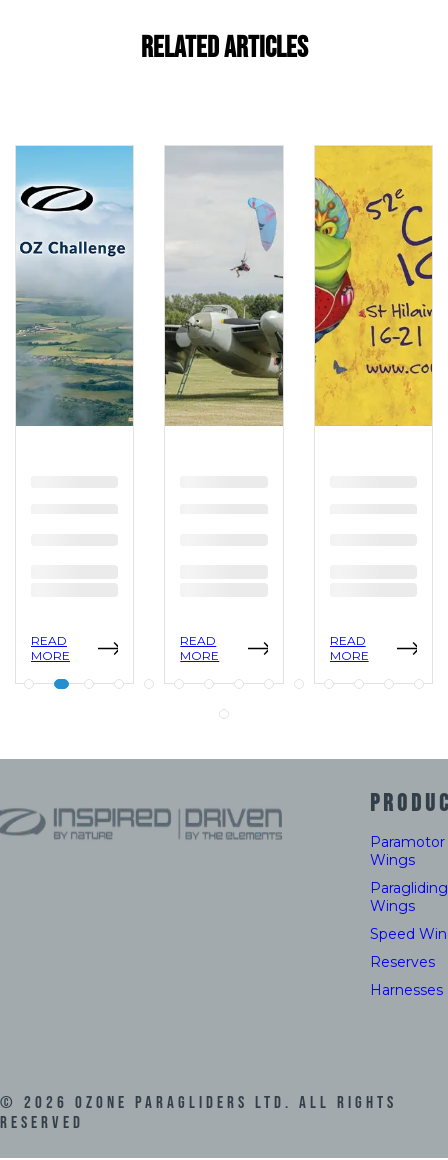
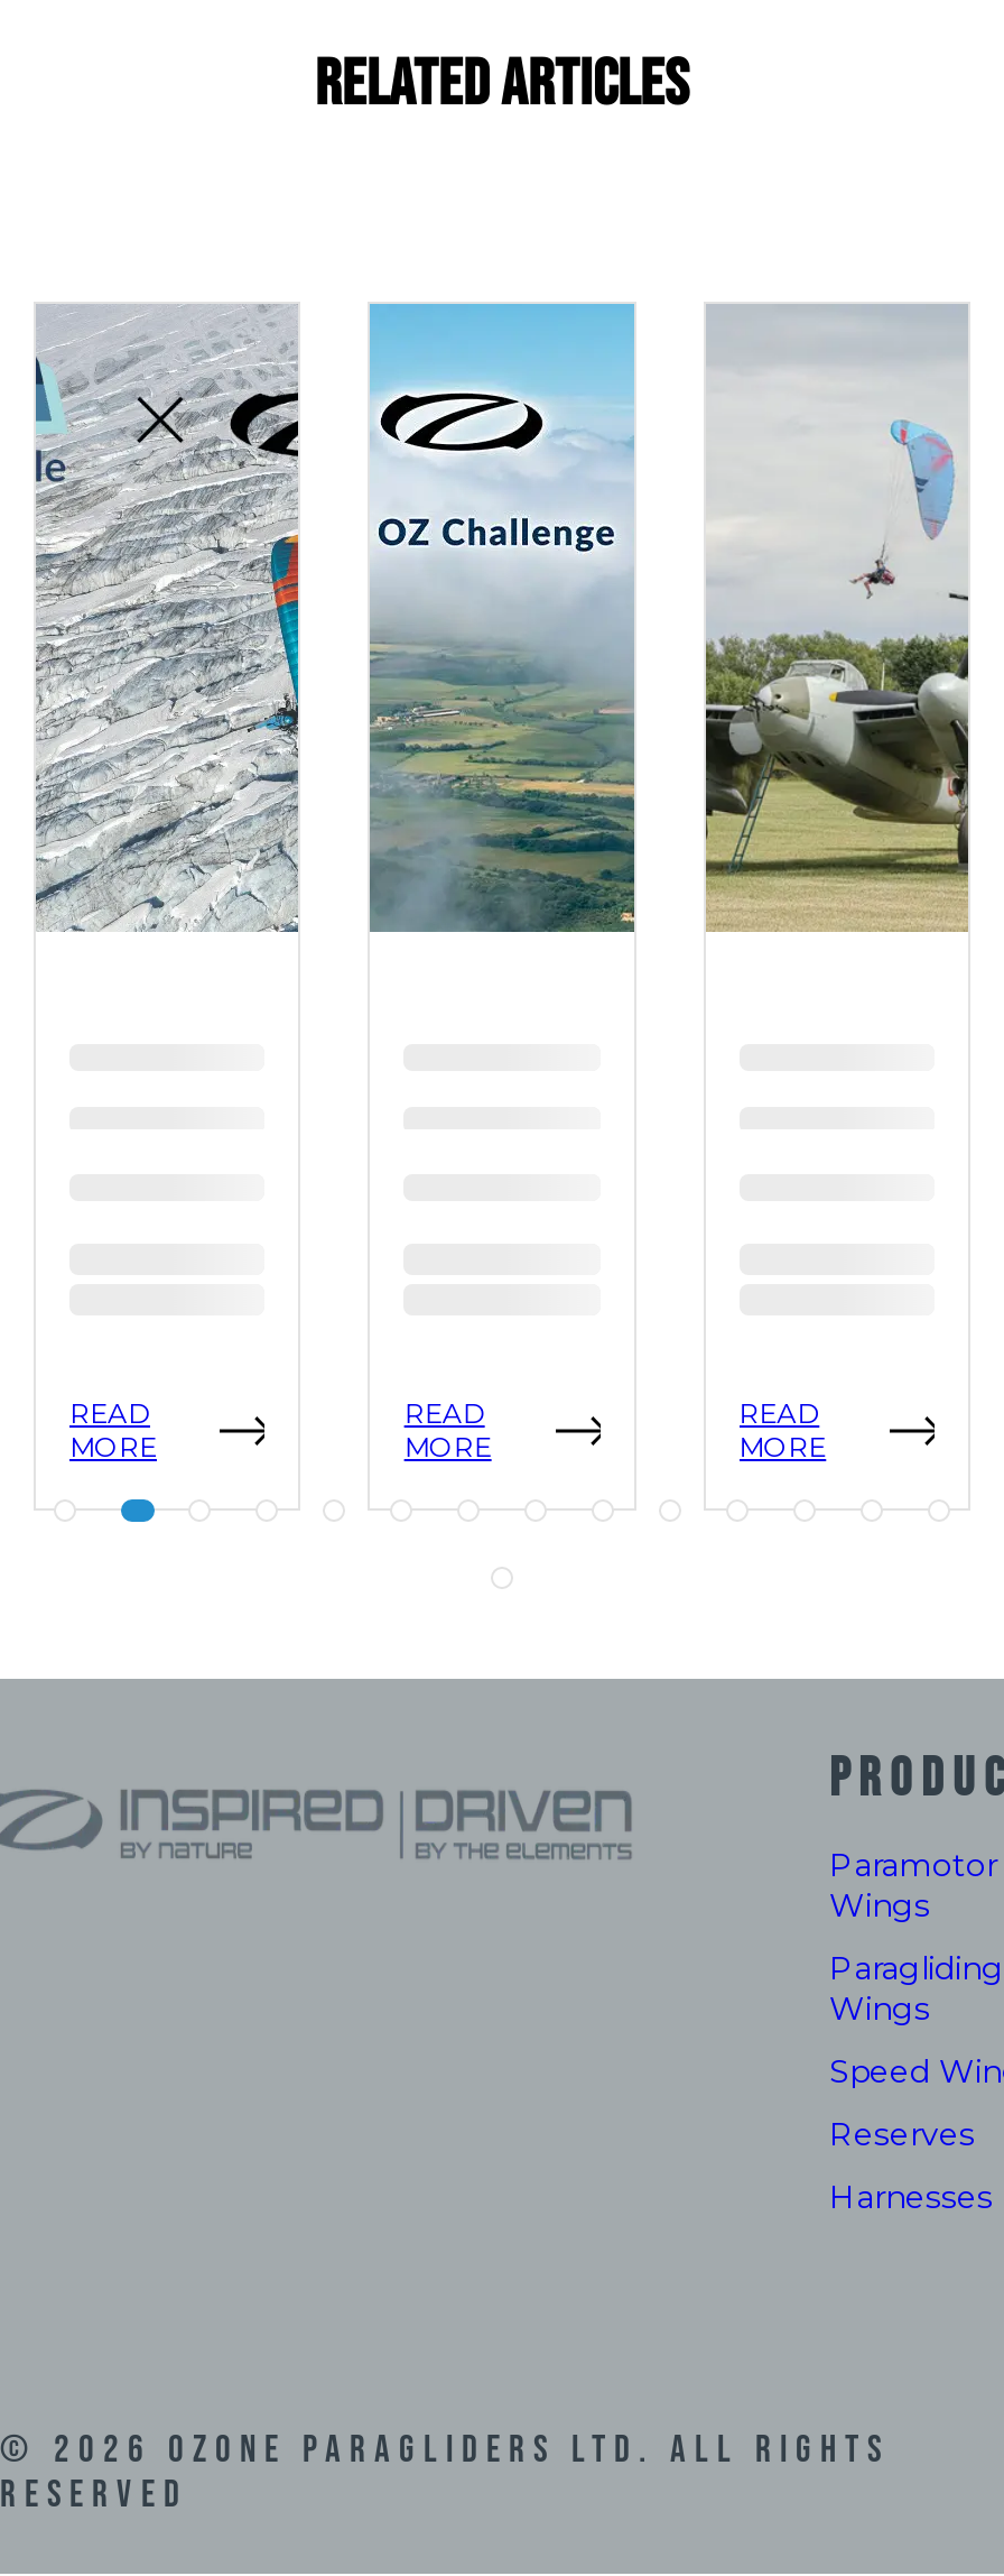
- [image]
+ [image]

- [image]
+ [image]

- [image]
+ [image]
